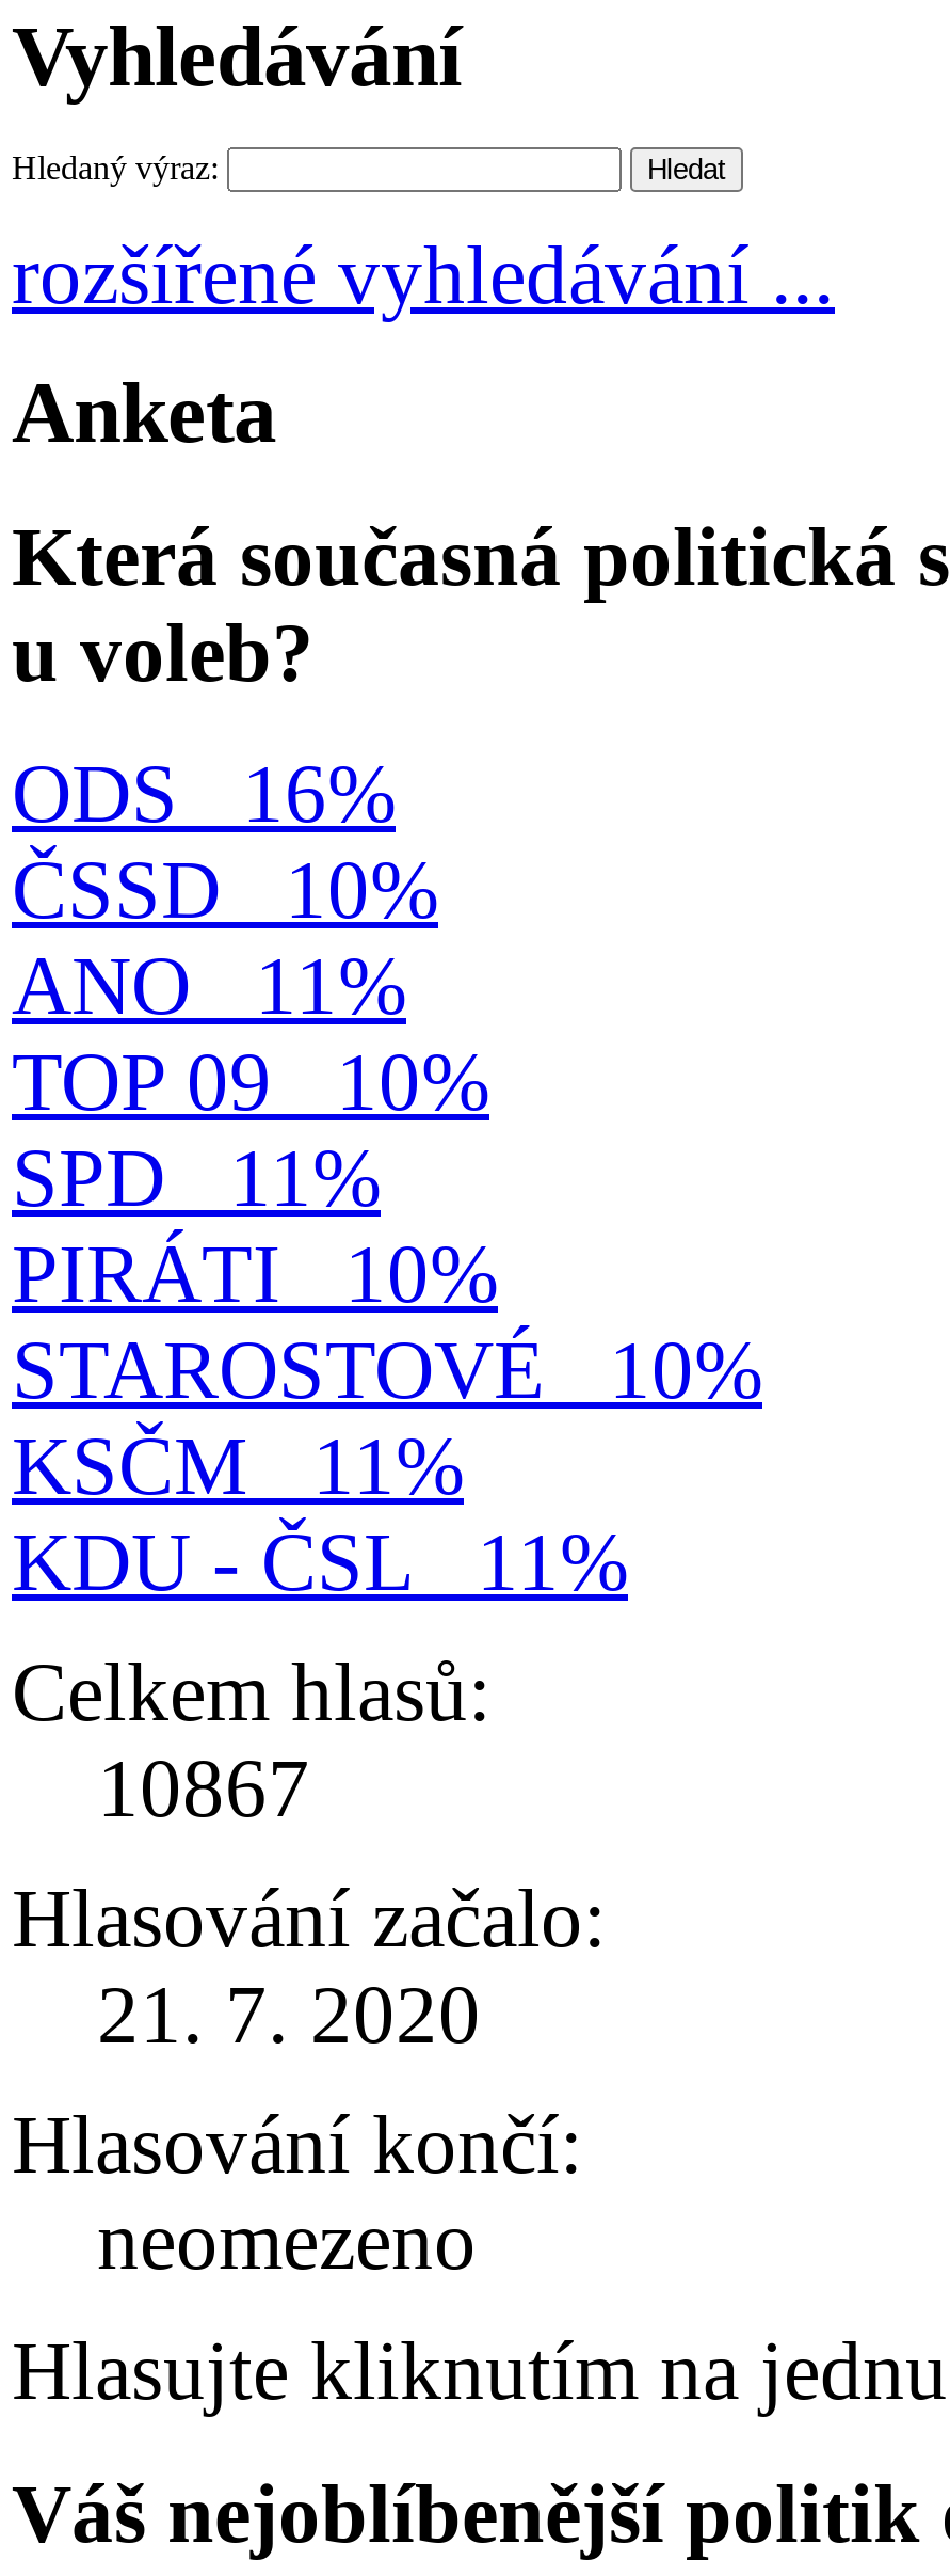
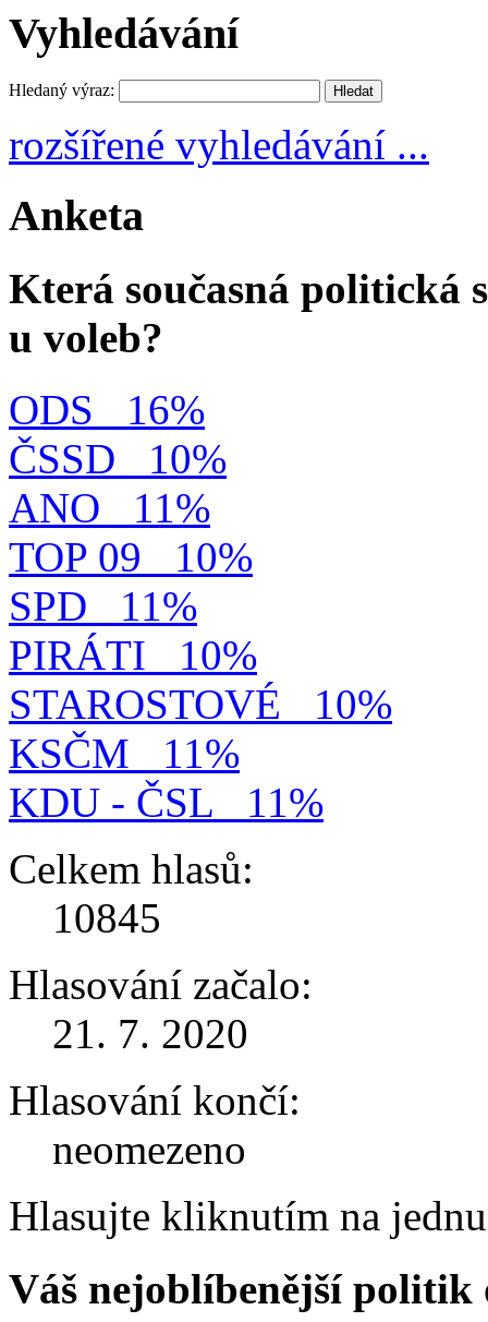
- 10867
+ 10845
